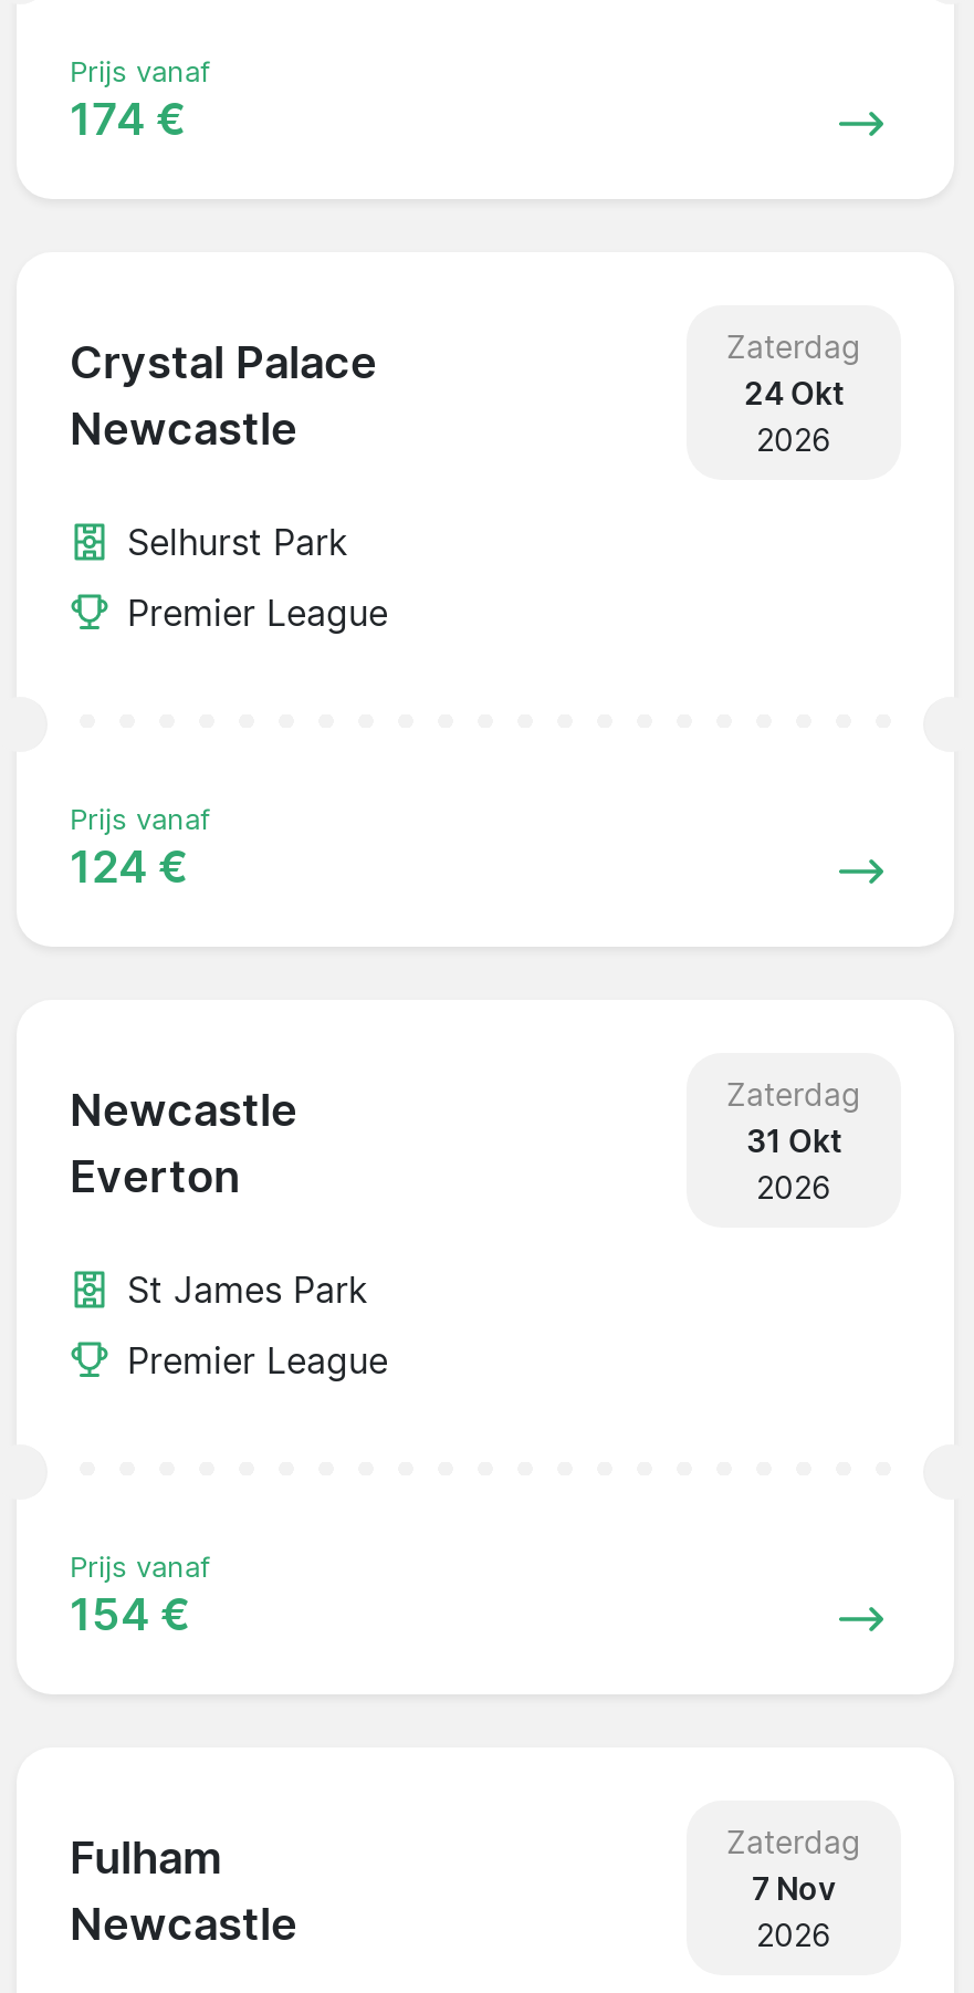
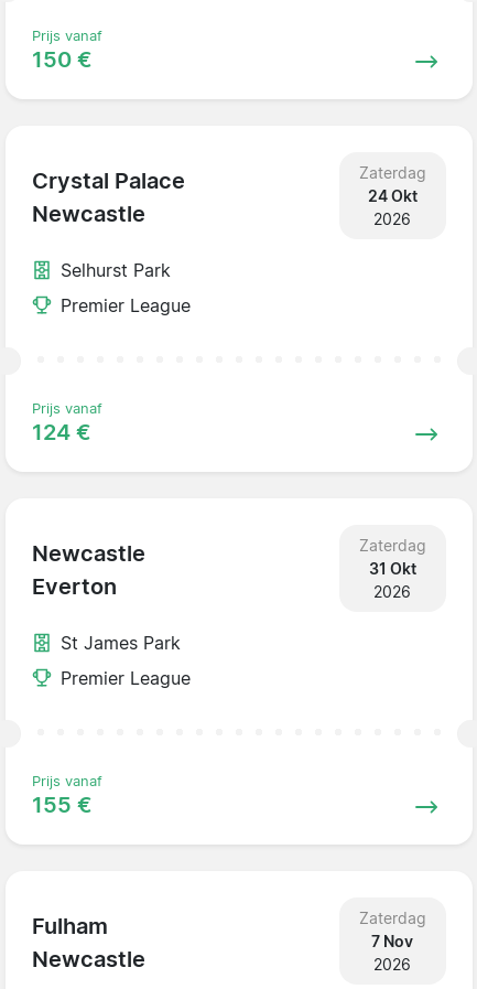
- 174 €
+ 150 €

- 154 €
+ 155 €
